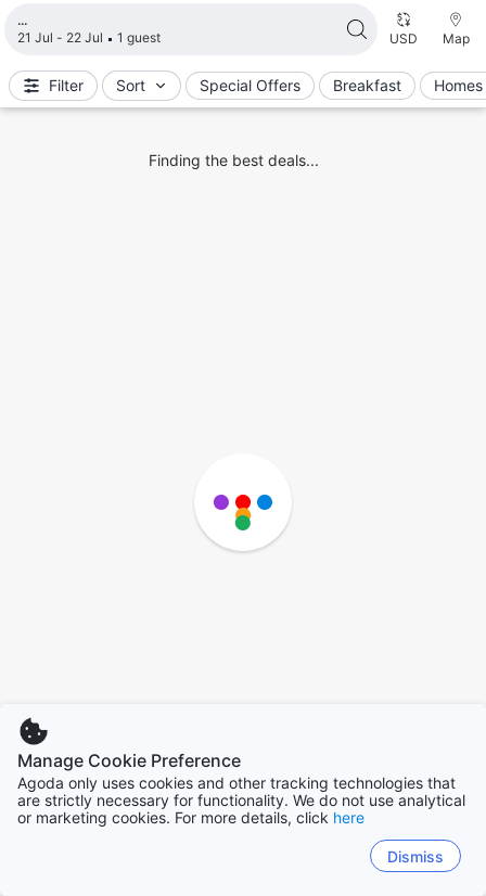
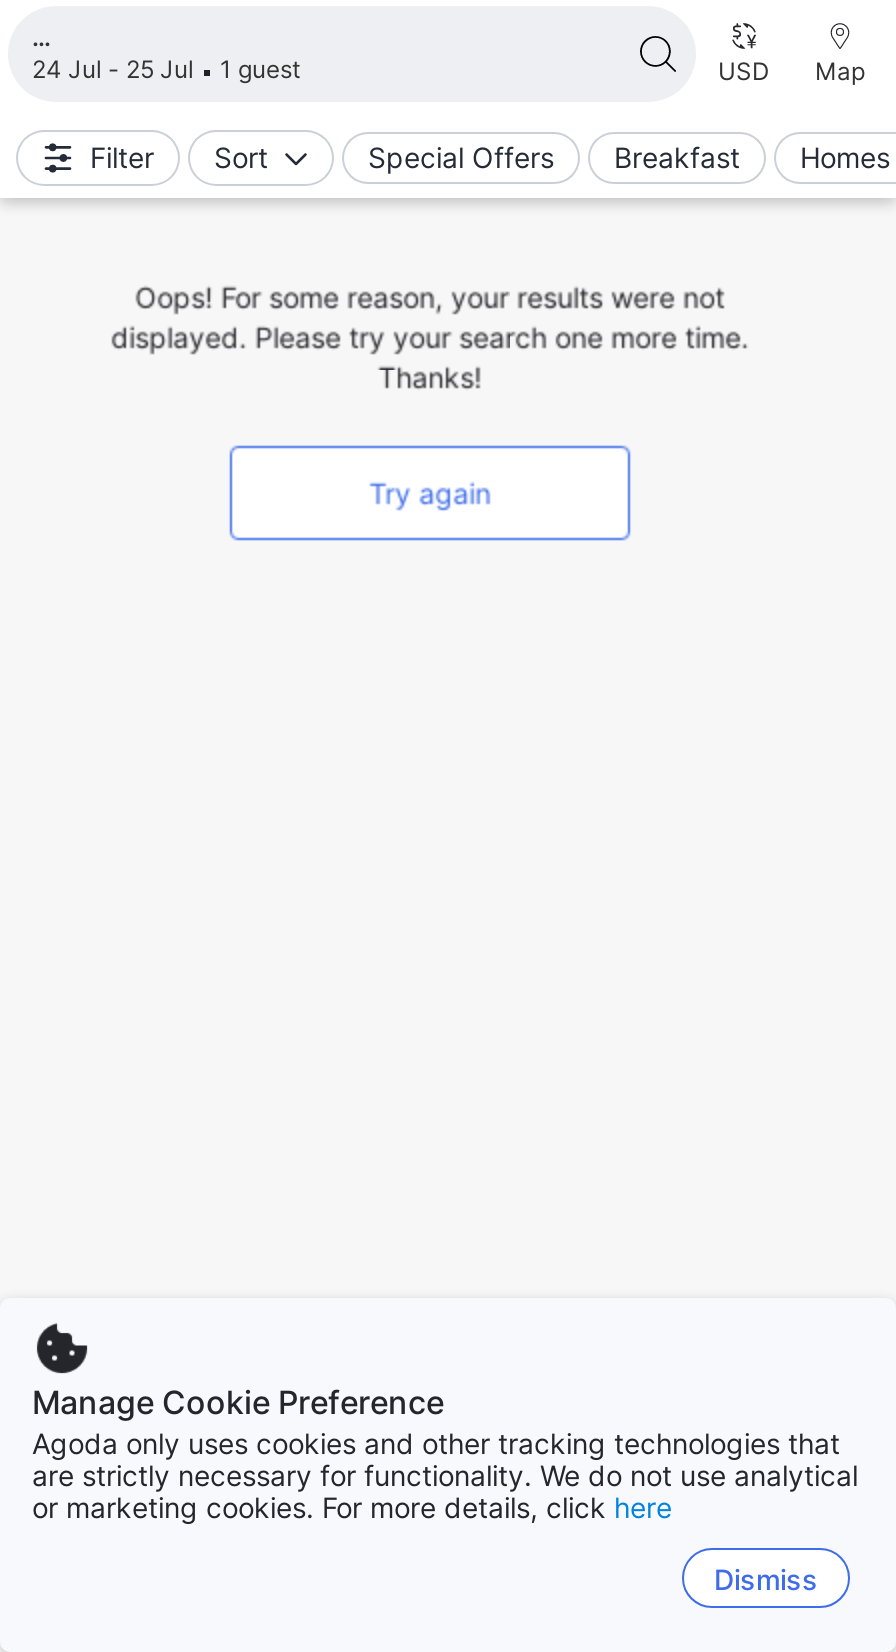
- 21 Jul - 22 Jul 1 guest
+ 24 Jul - 25 Jul 1 guest

- Finding the best deals...
+ Oops! For some reason, your results were not
+ displayed. Please try your search one more time.
+ Thanks!
+ Try again

- [image]
